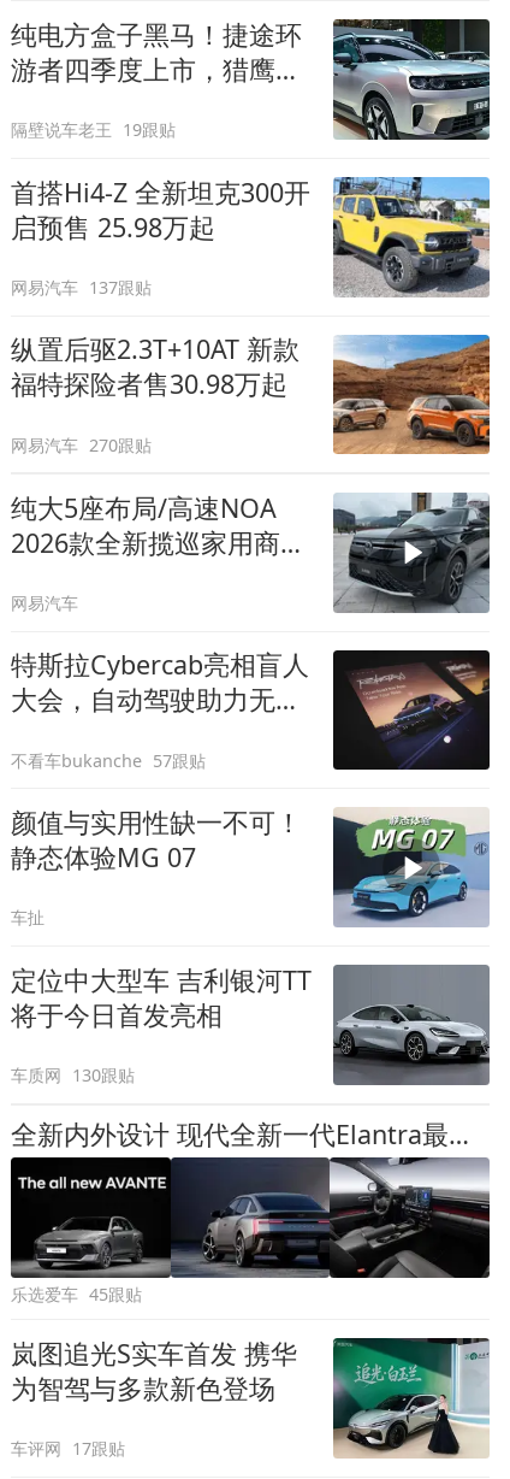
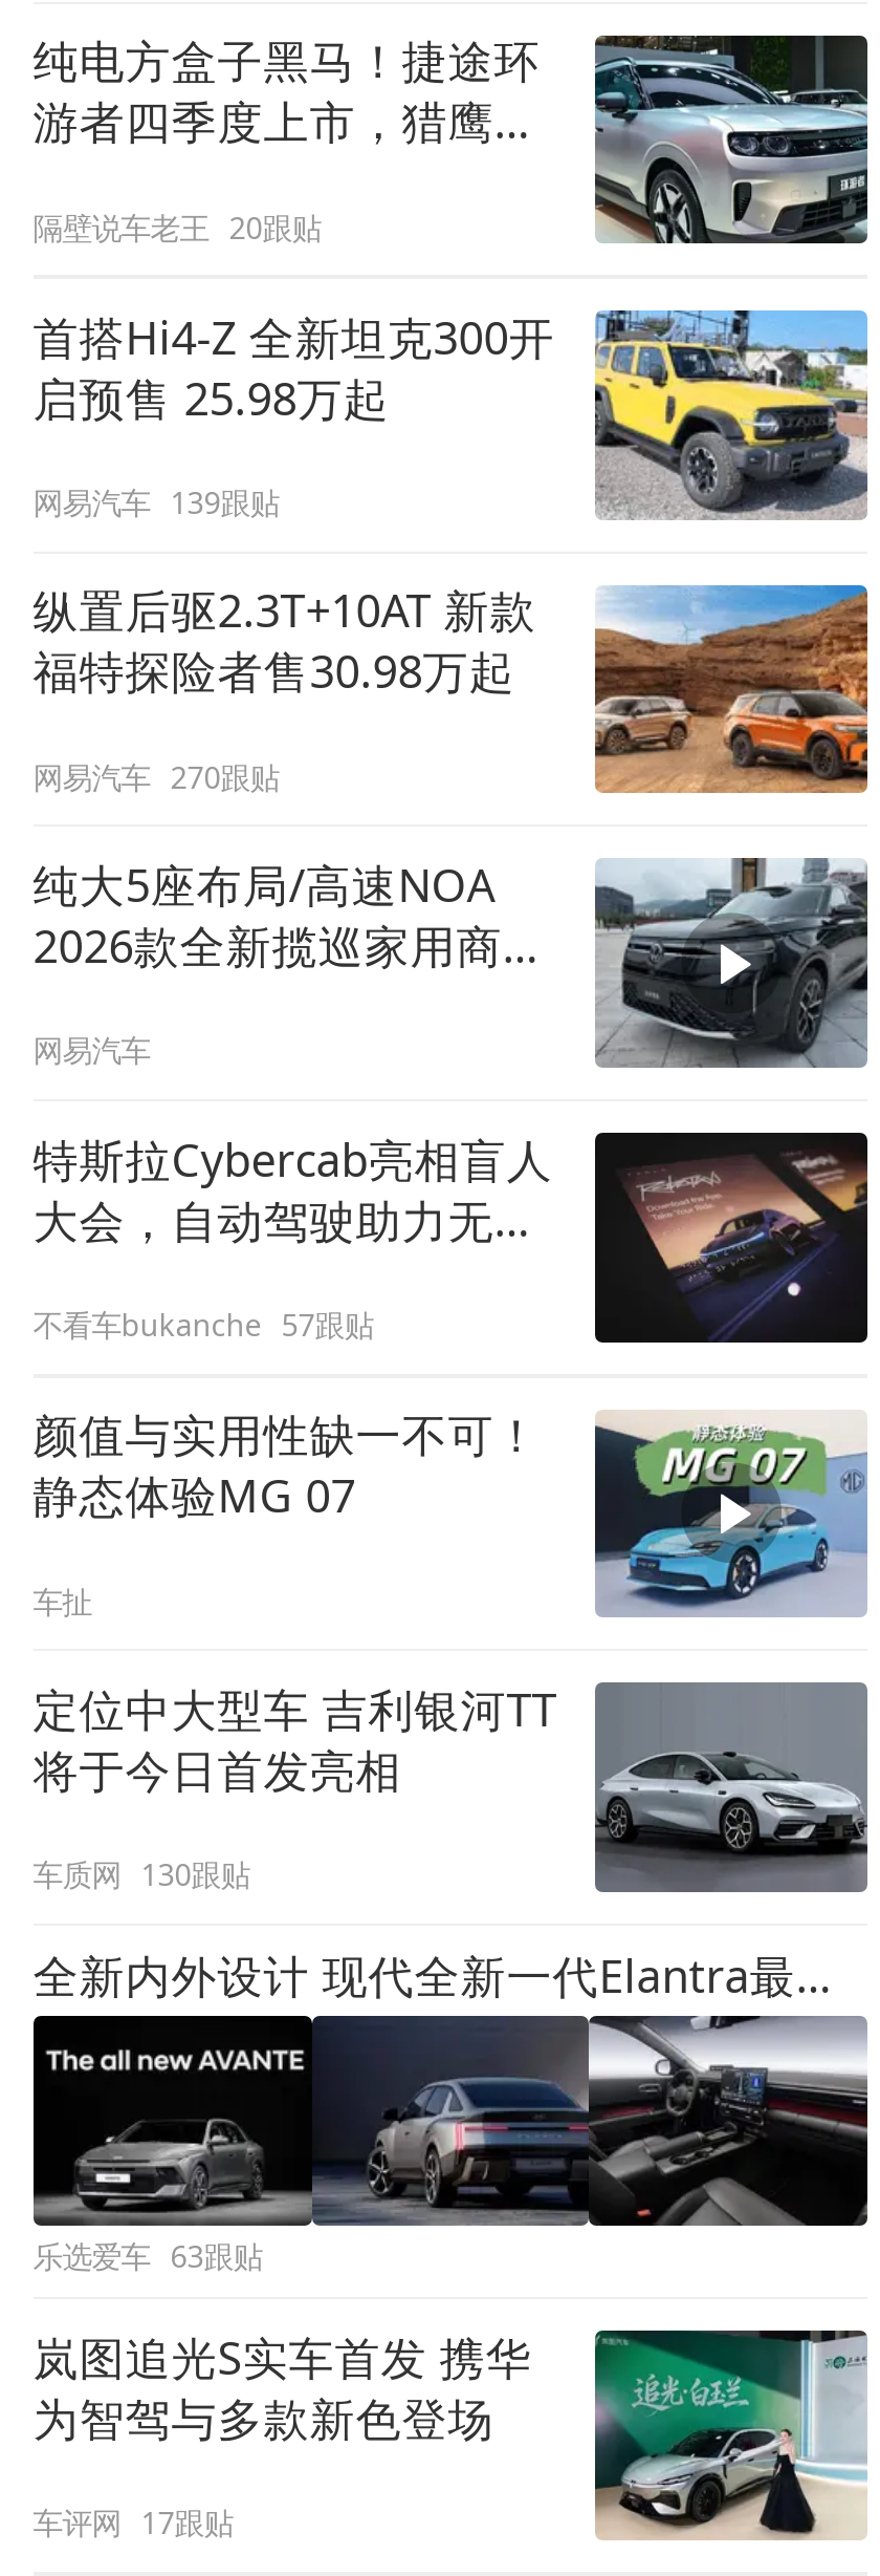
- 隔壁说车老王 19跟贴
+ 隔壁说车老王 20跟贴

- 网易汽车 137跟贴
+ 网易汽车 139跟贴

- 乐选爱车 45跟贴
+ 乐选爱车 63跟贴
